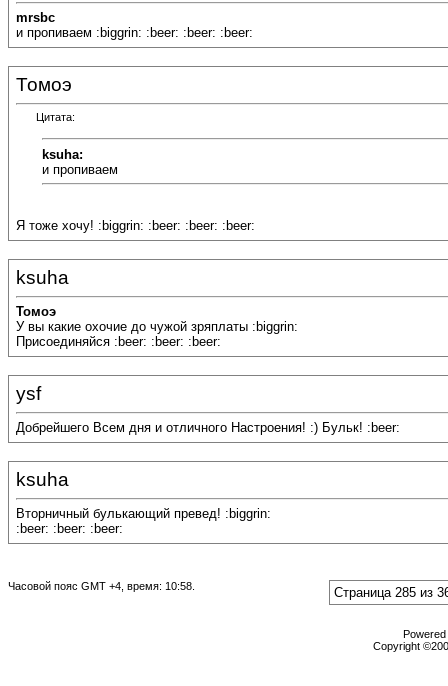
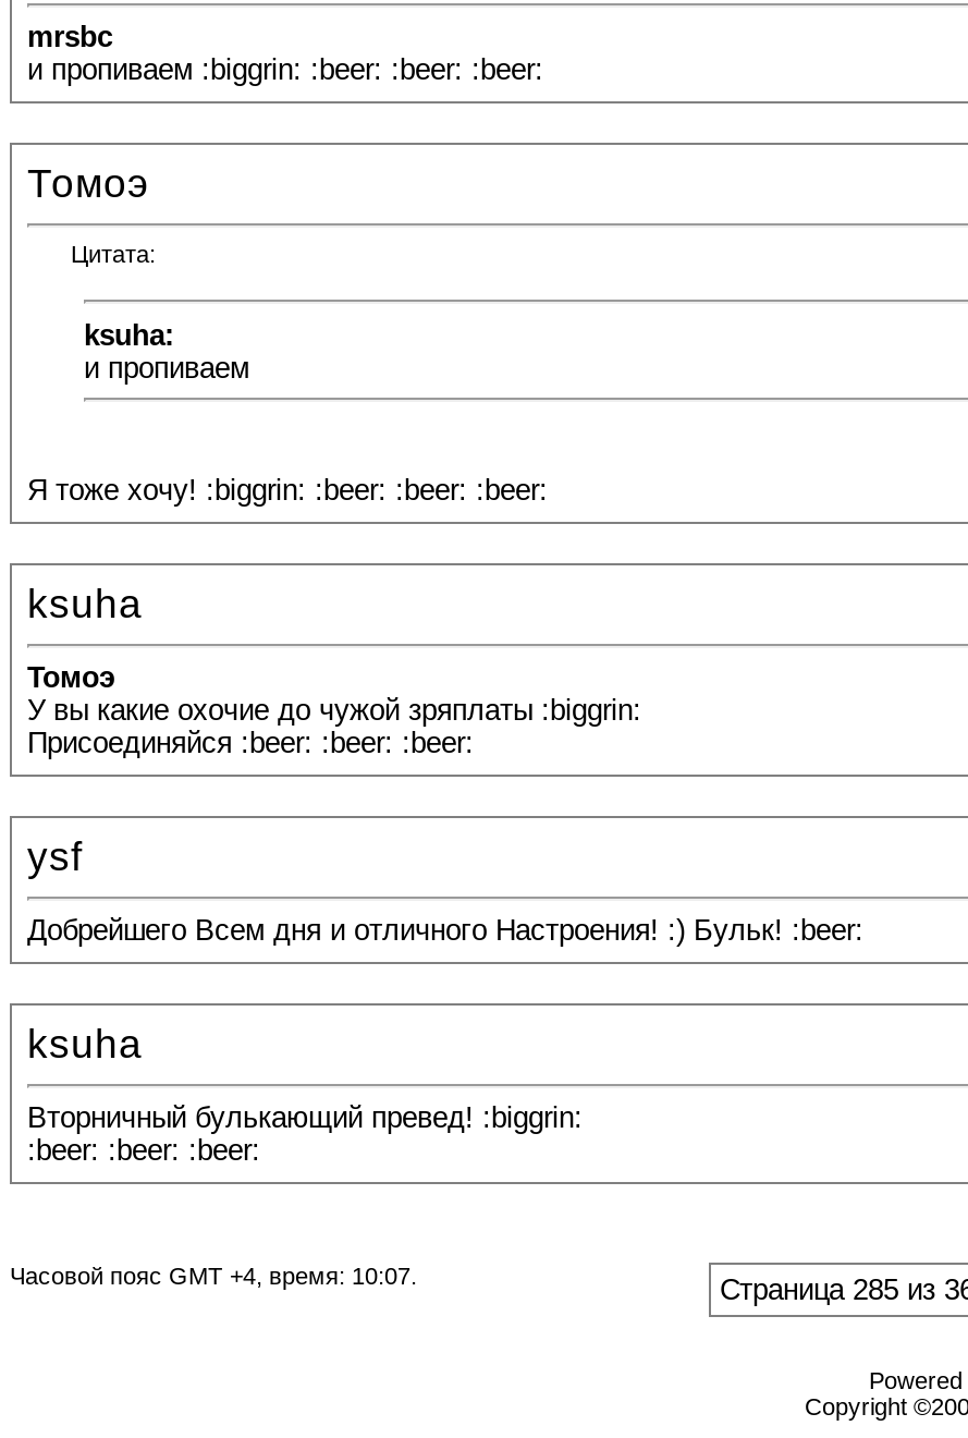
- Часовой пояс GMT +4, время: 10:58.
+ Часовой пояс GMT +4, время: 10:07.
